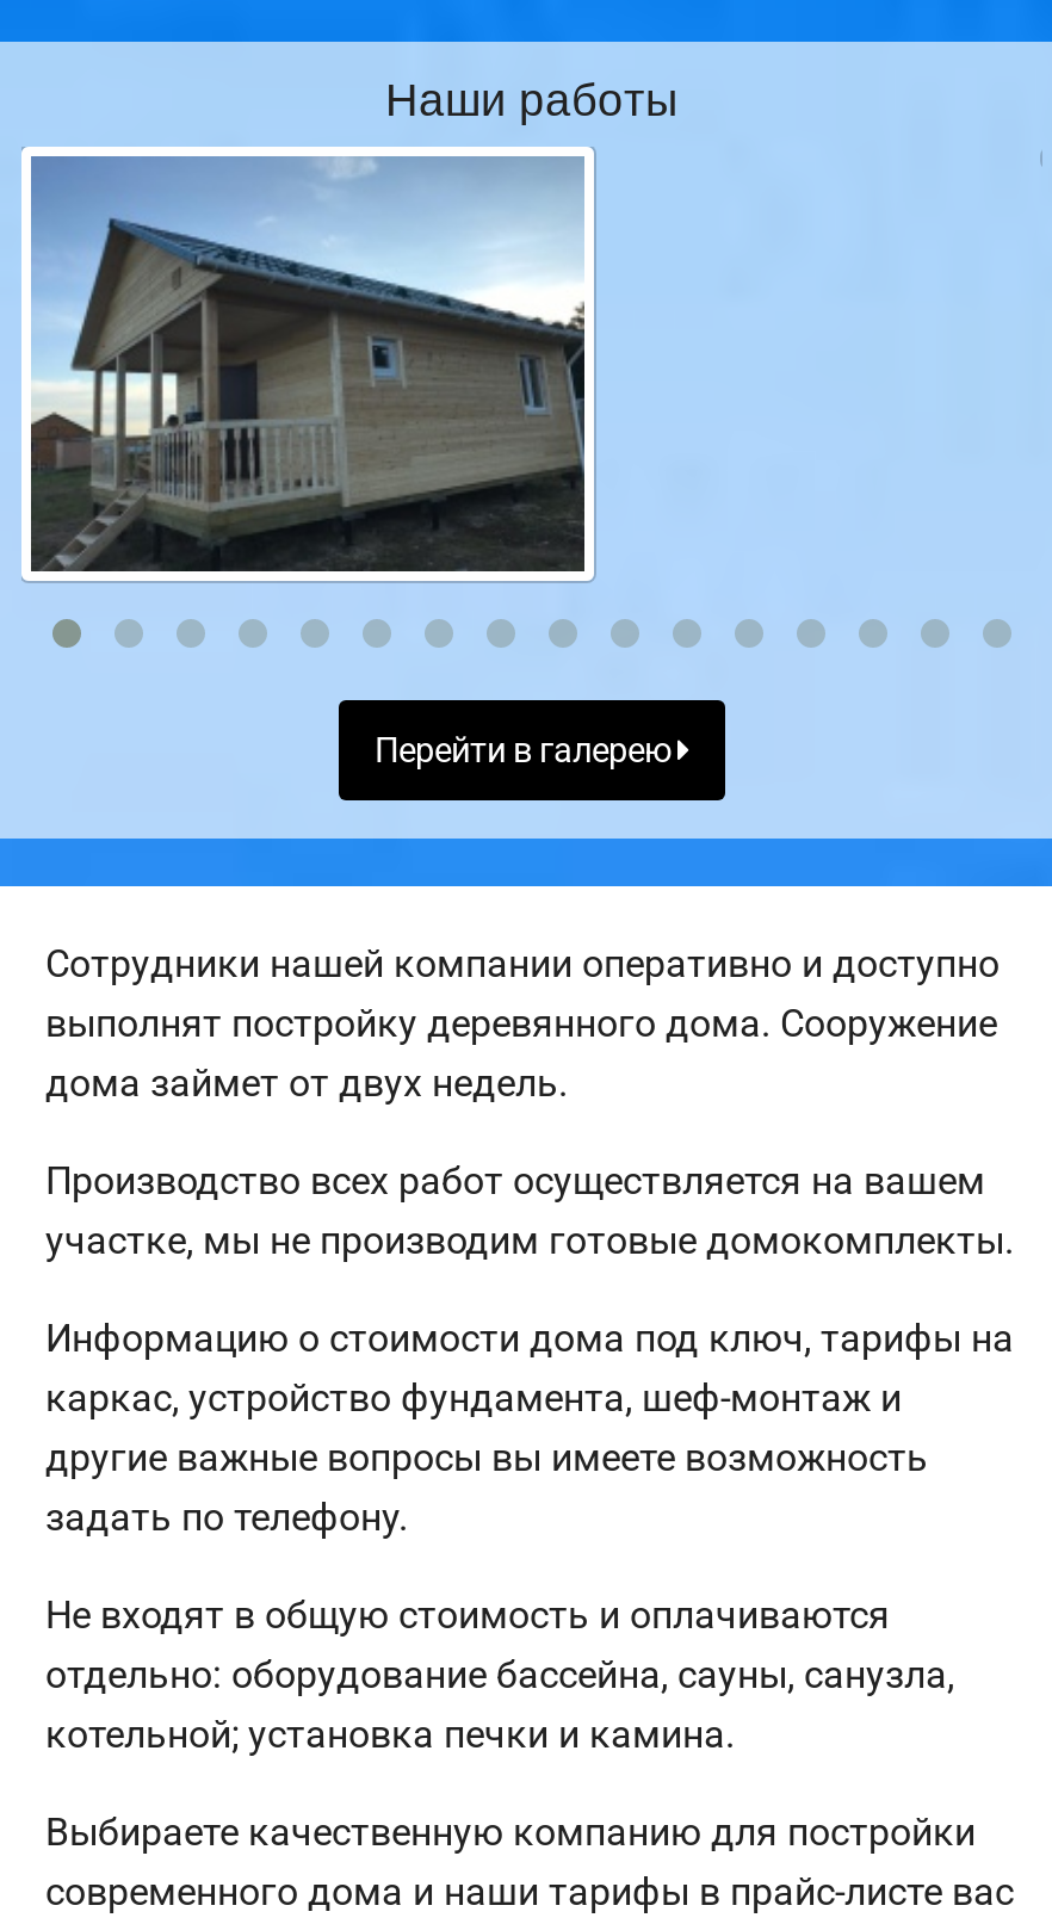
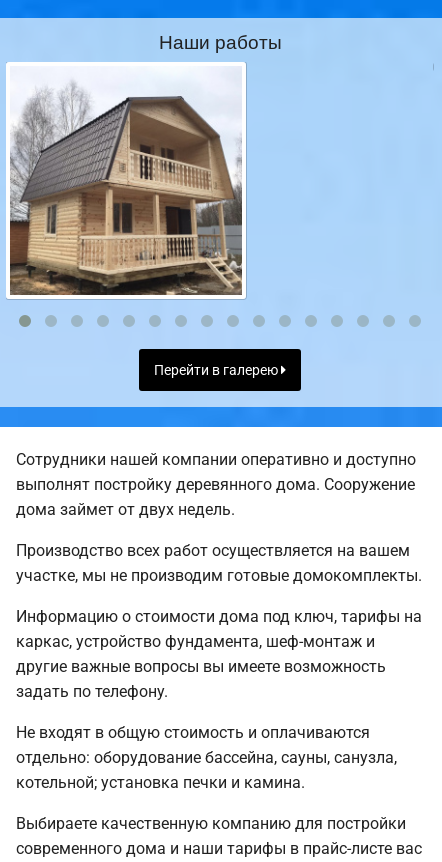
- [image]
+ [image]
